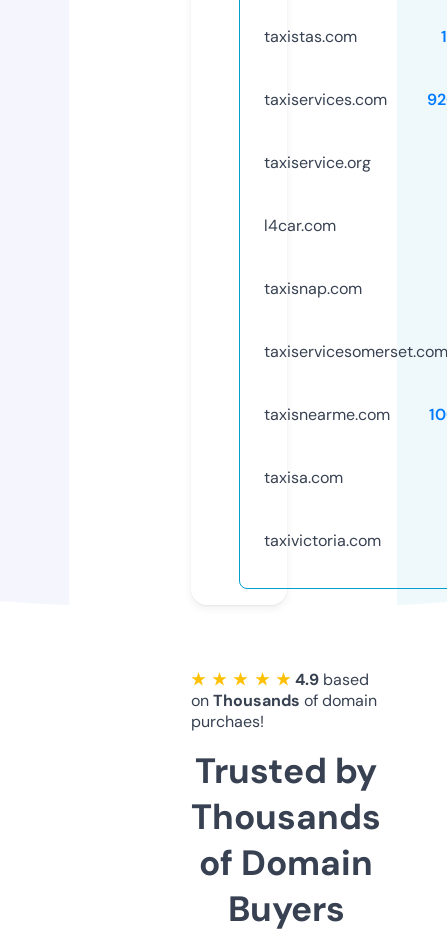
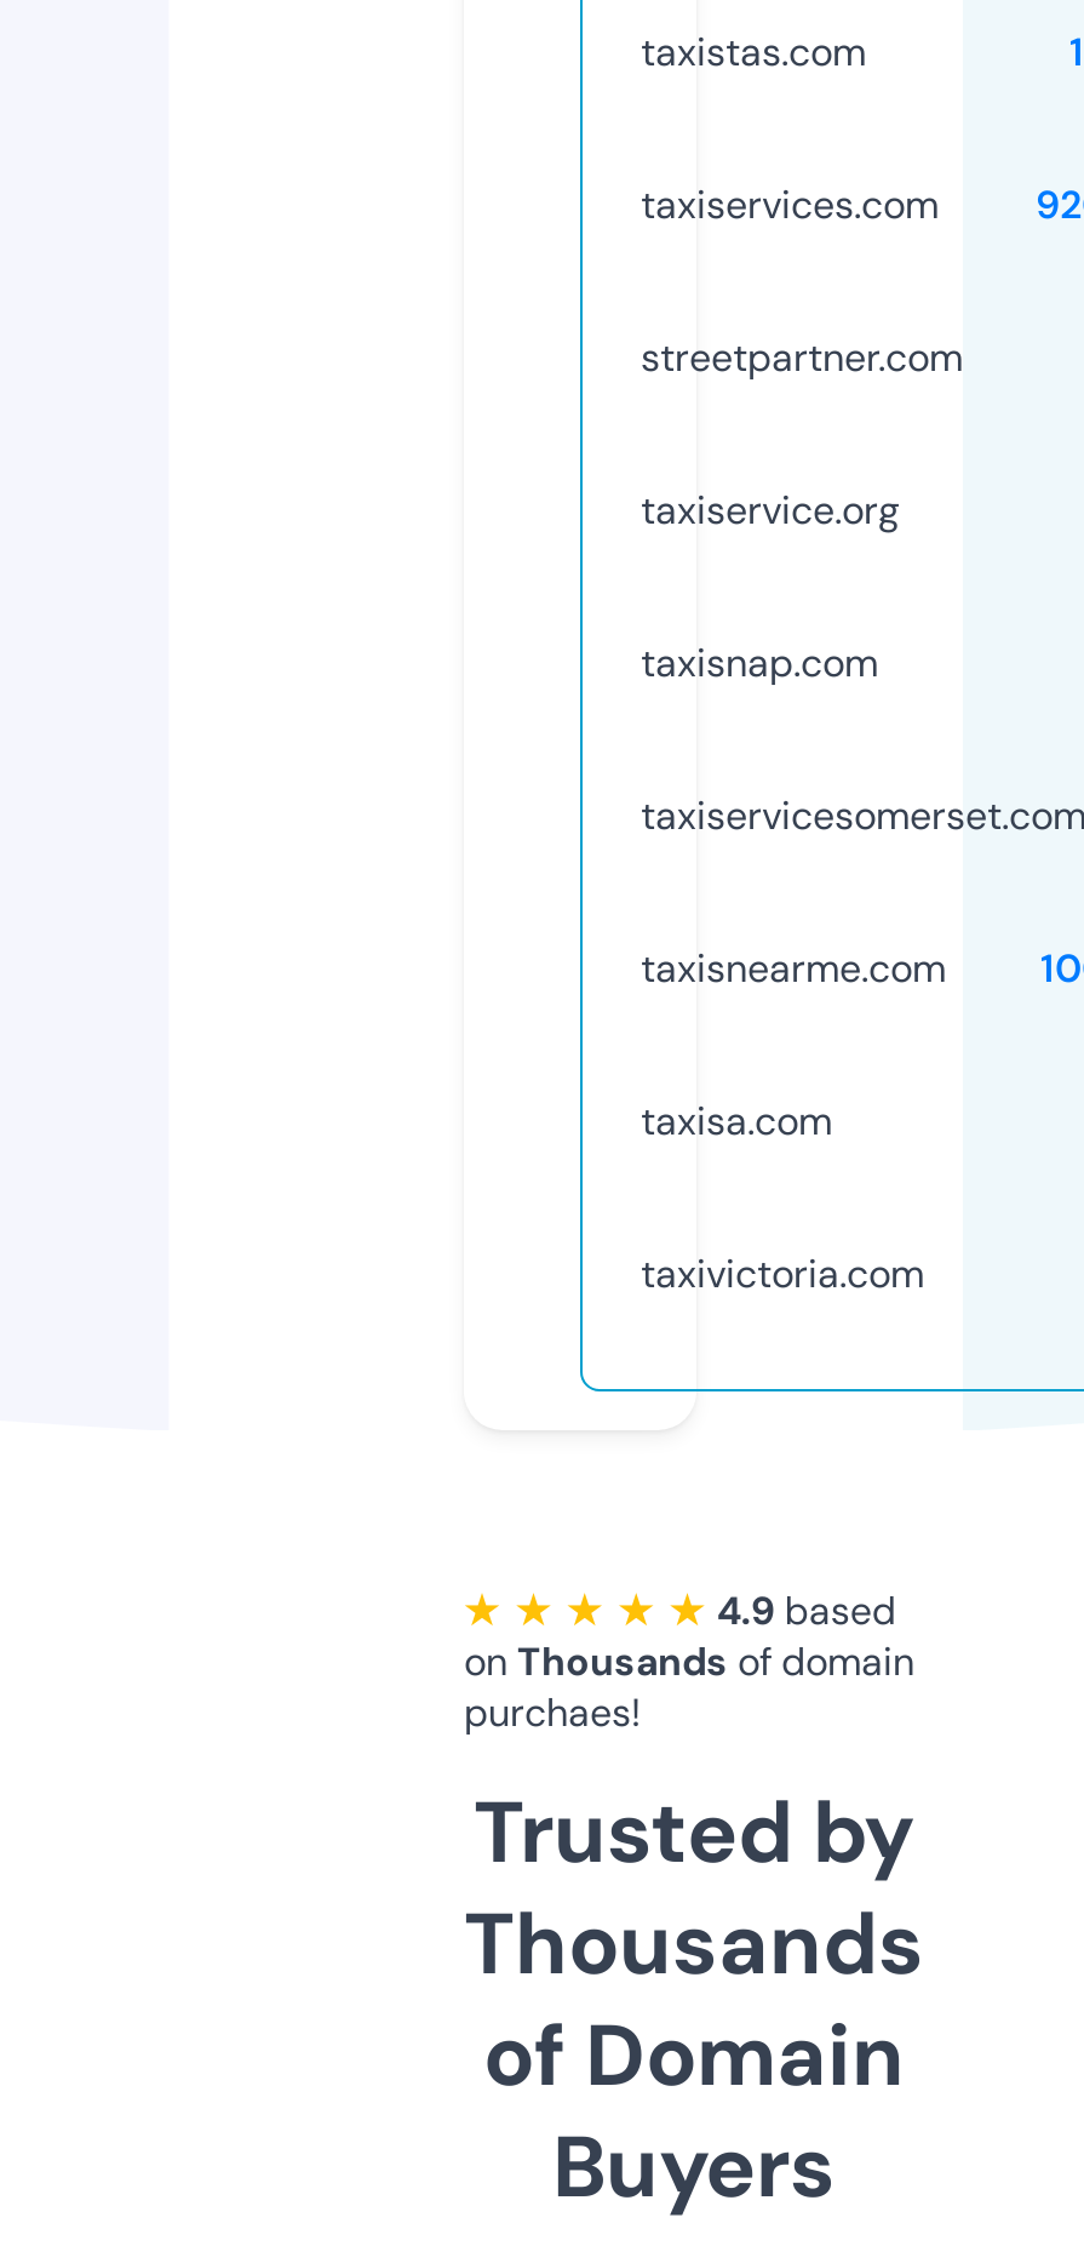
+ streetpartner.com

moved down: taxiservice.org

- l4car.com
